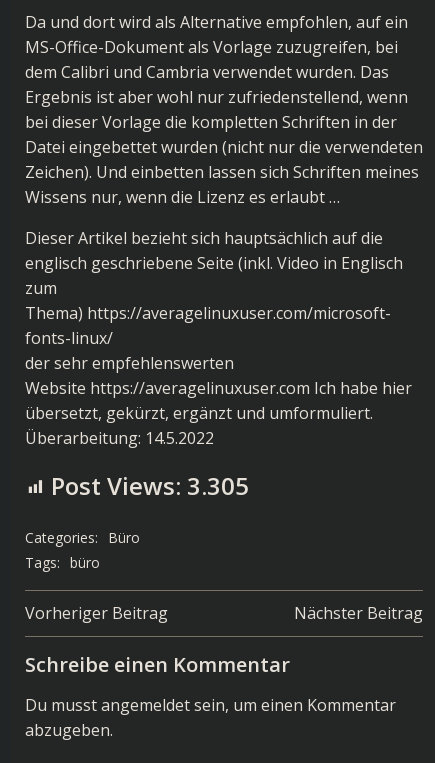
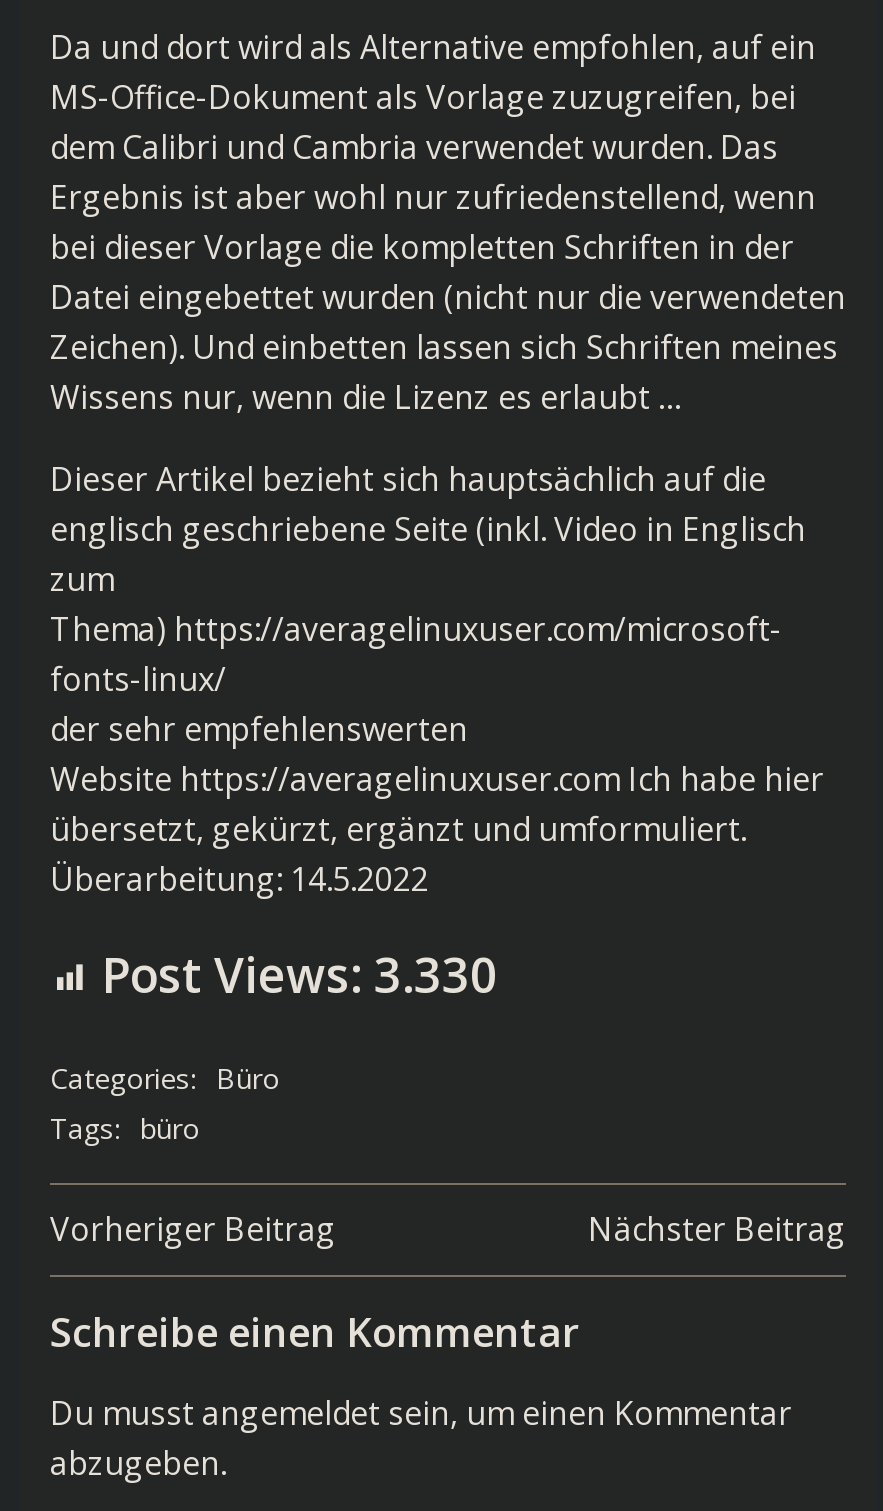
- Post Views: 3.305
+ Post Views: 3.330
